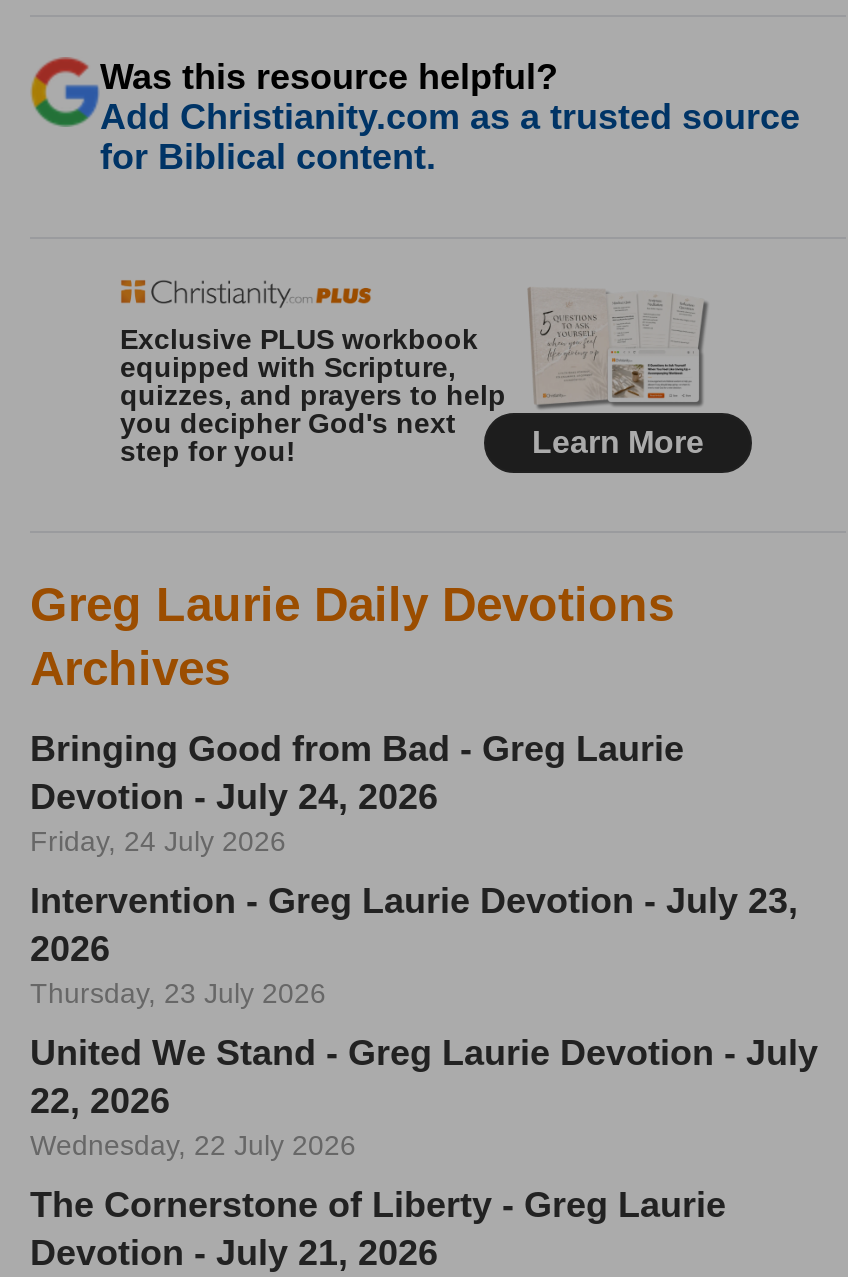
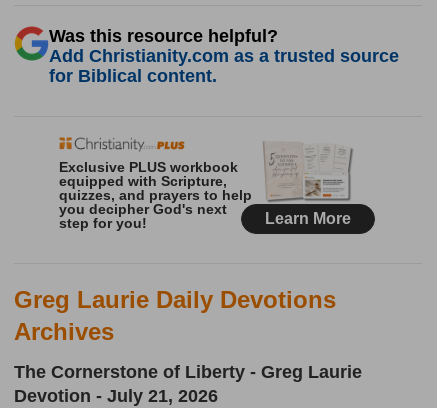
- Bringing Good from Bad - Greg Laurie
- Devotion - July 24, 2026
- Friday, 24 July 2026
- Intervention - Greg Laurie Devotion - July 23,
- 2026
- Thursday, 23 July 2026
- United We Stand - Greg Laurie Devotion - July
- 22, 2026
- Wednesday, 22 July 2026
